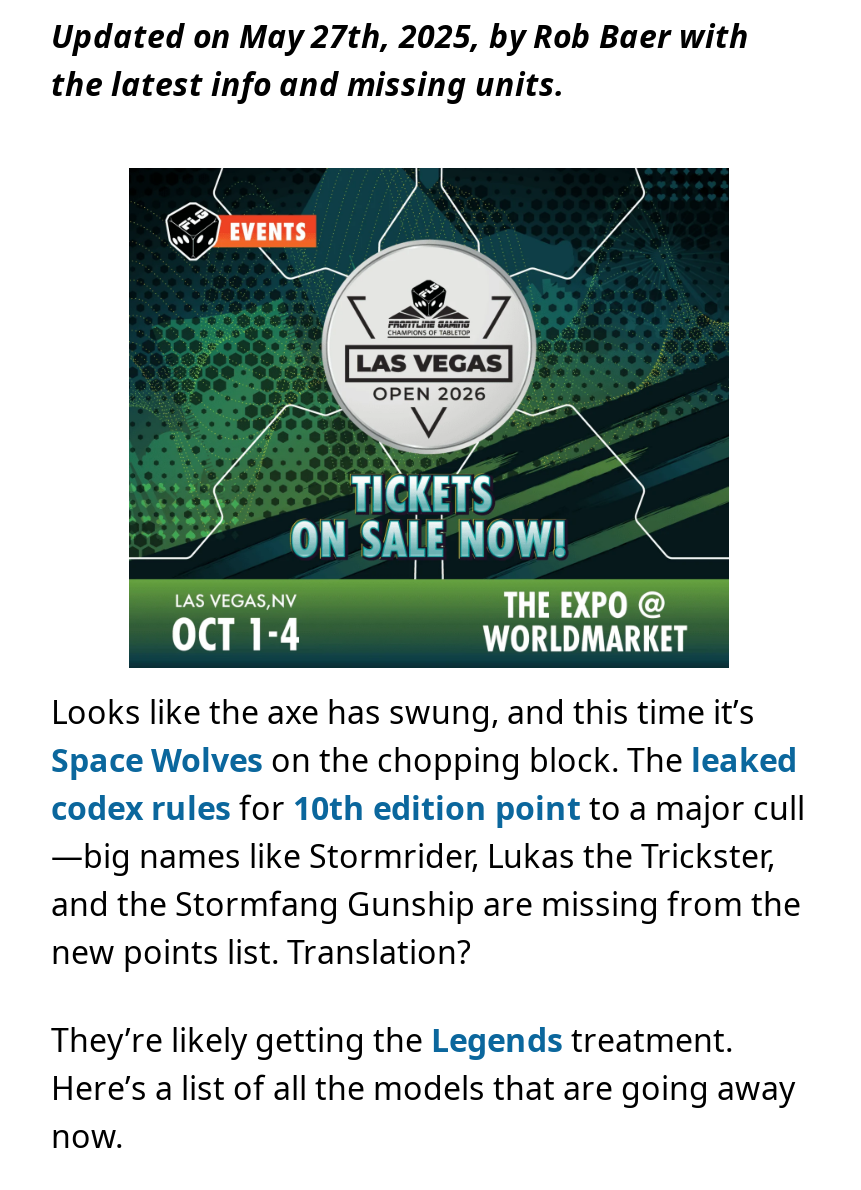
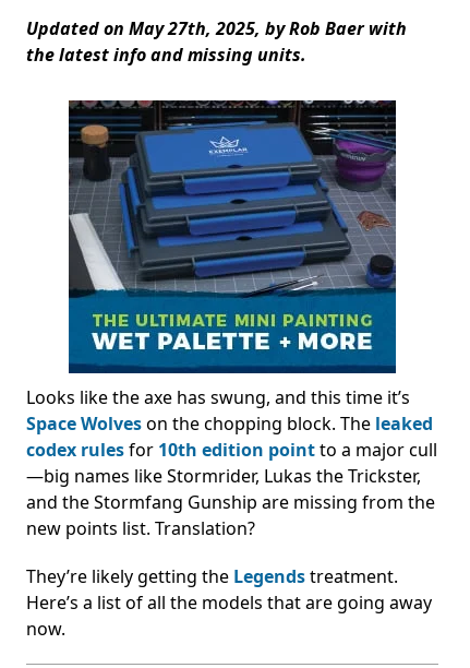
- [image]
+ [image]
